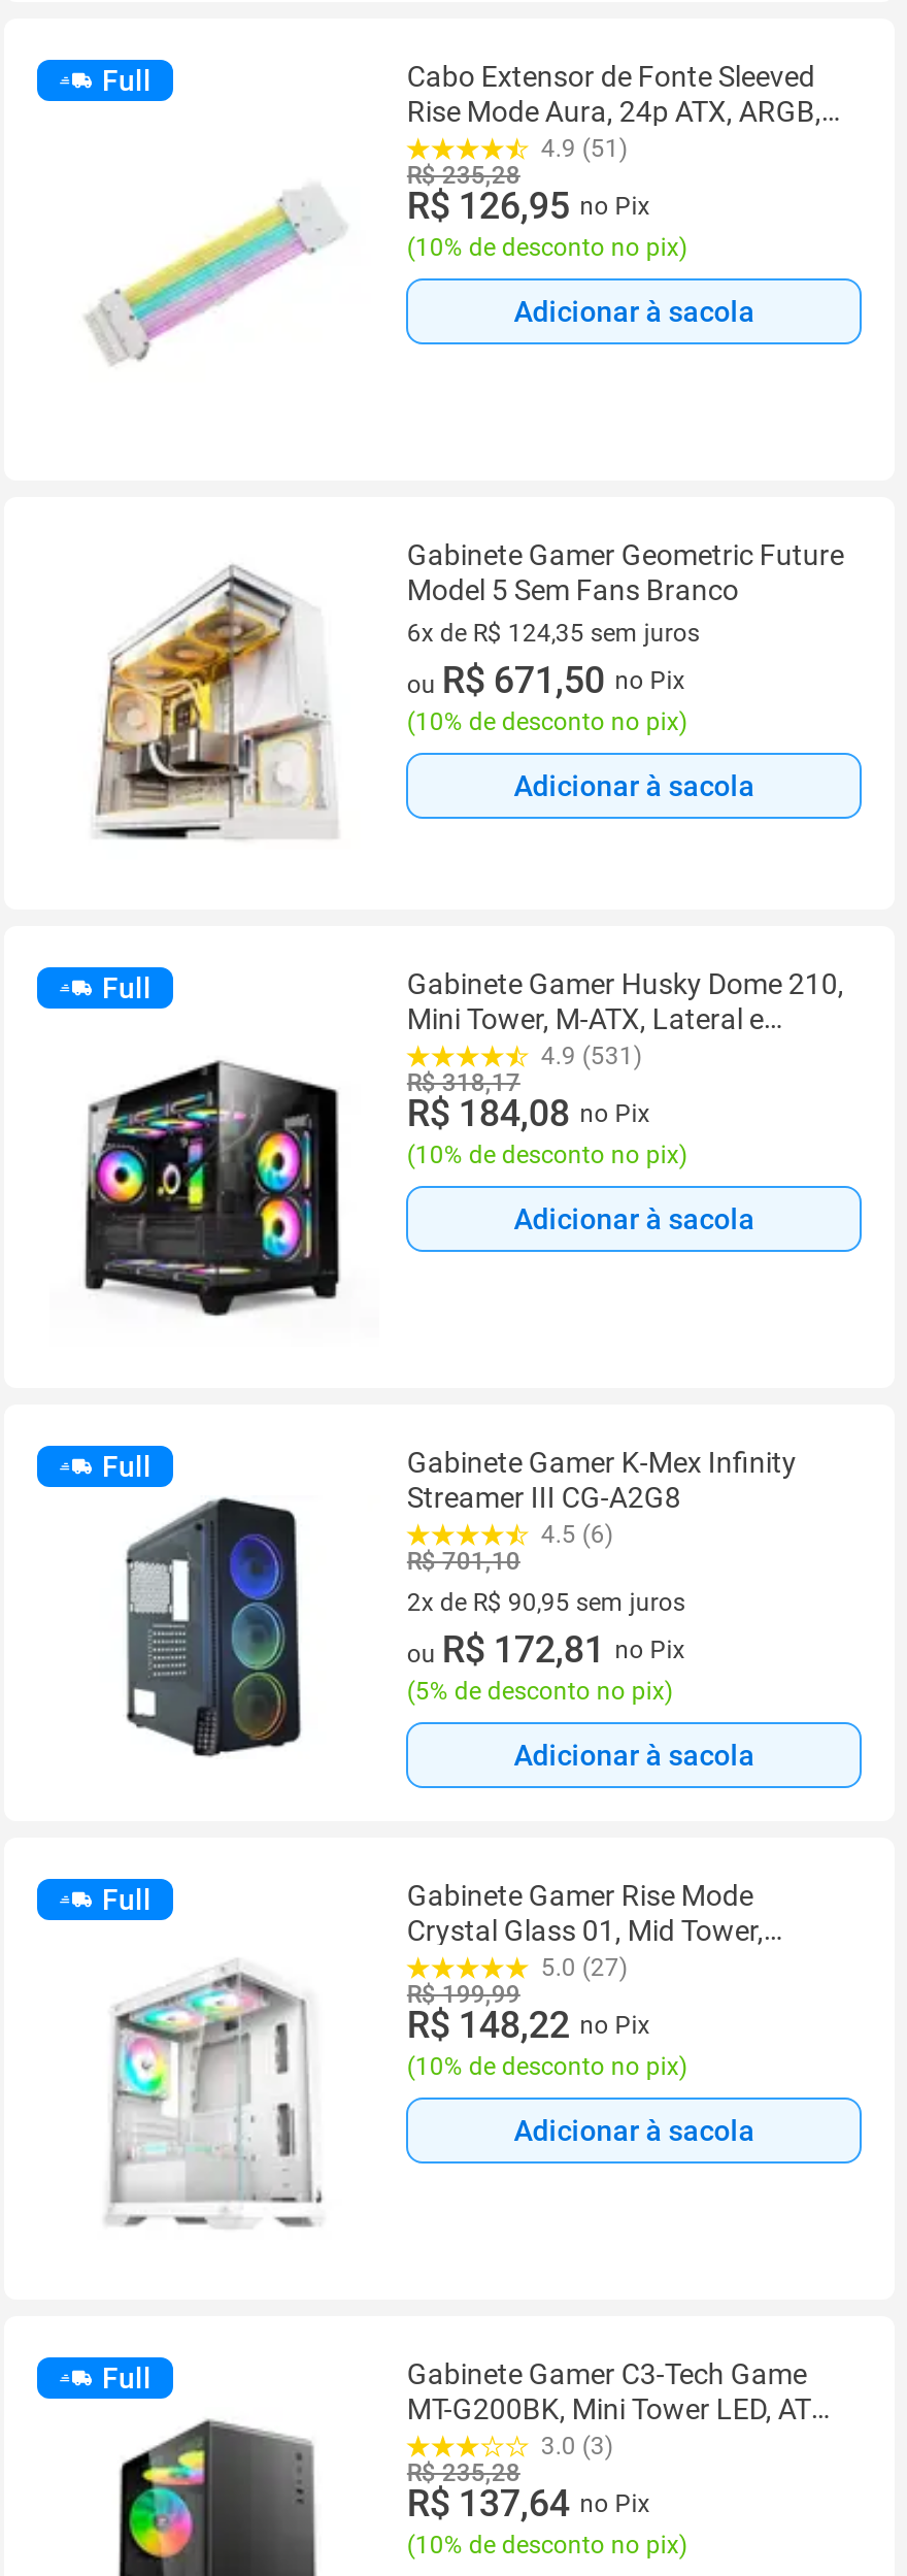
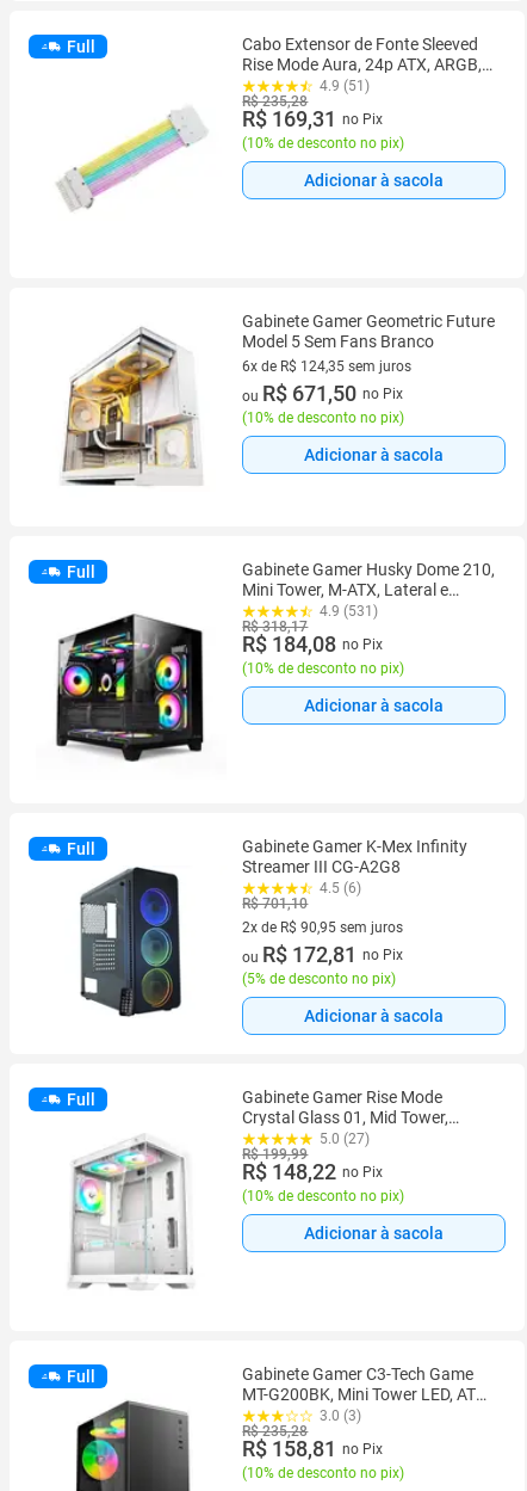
- R$ 126,95 no Pix
+ R$ 169,31 no Pix

- R$ 137,64 no Pix
+ R$ 158,81 no Pix
